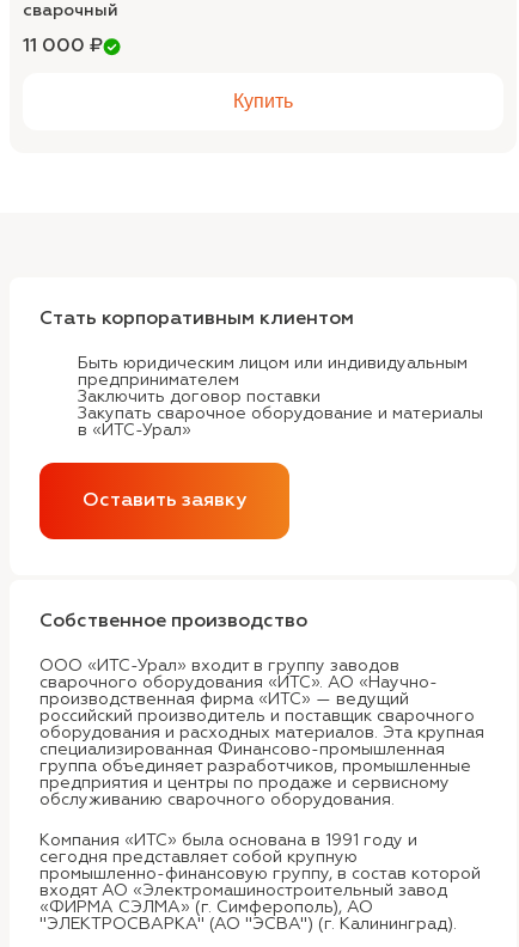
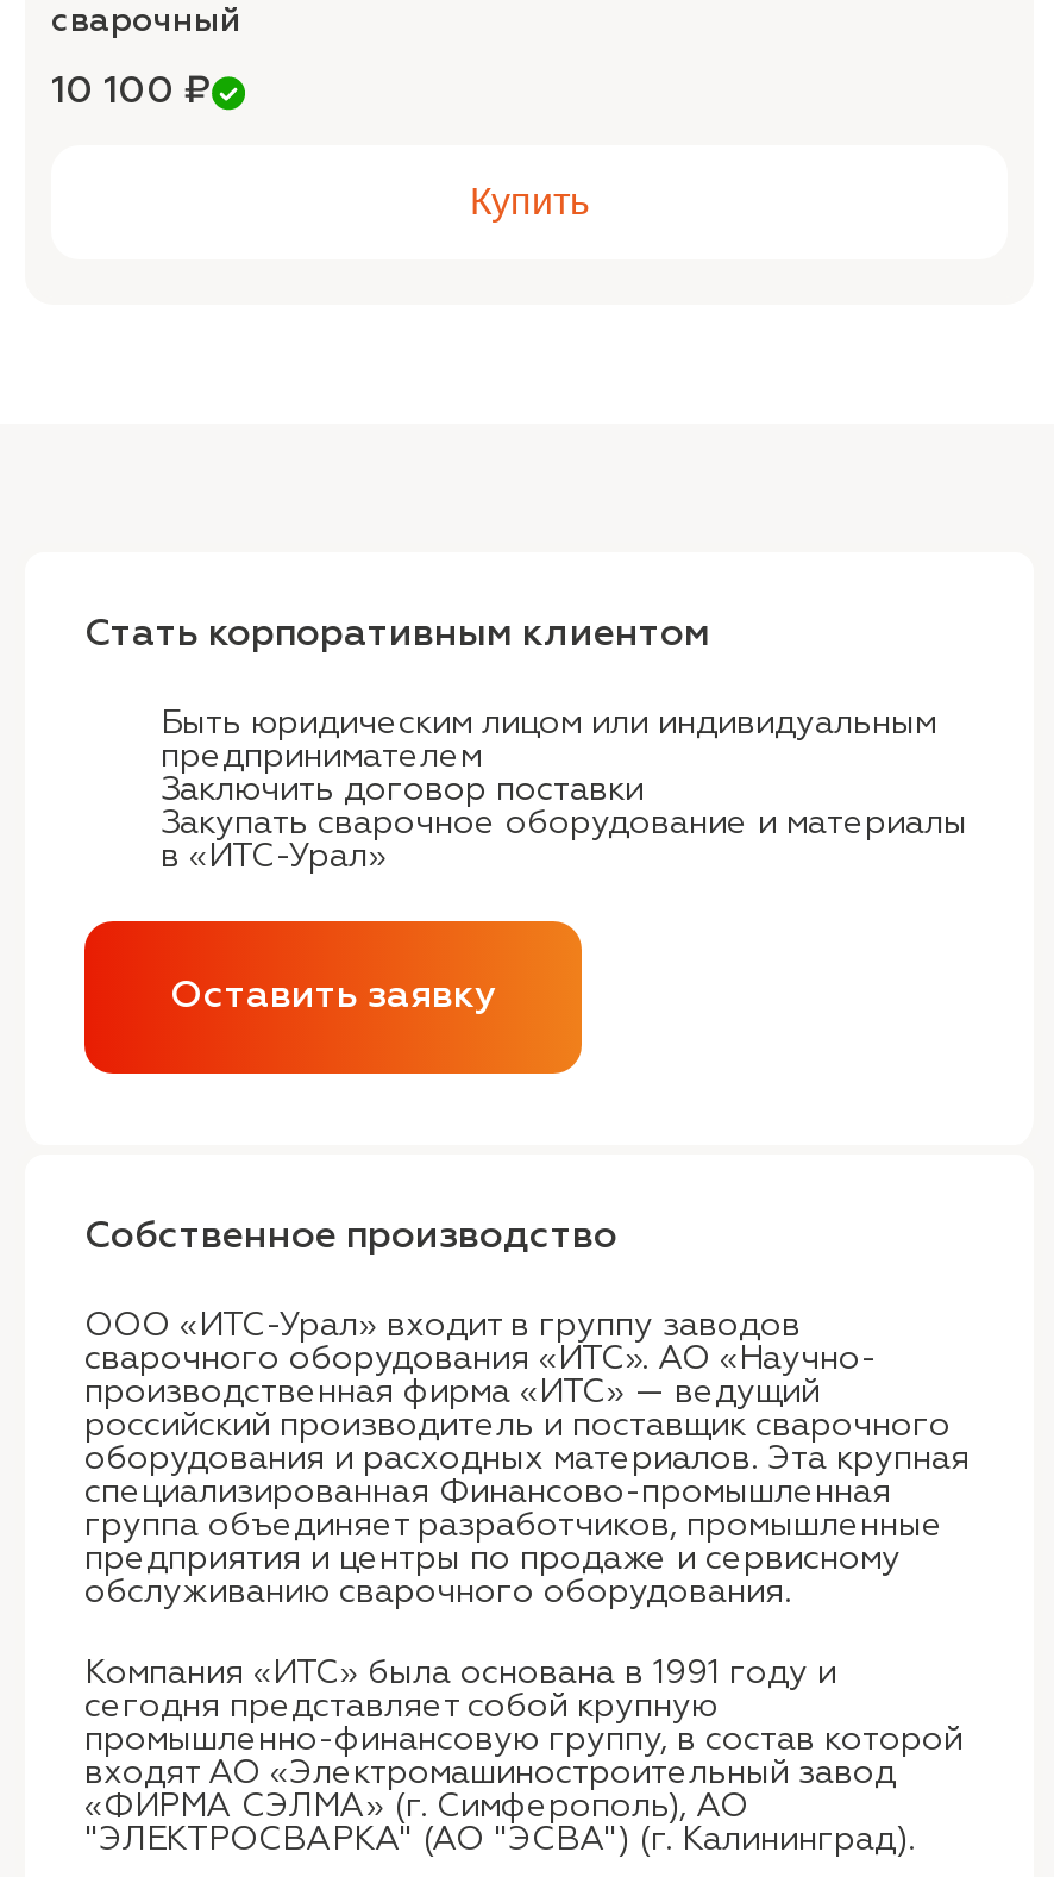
- 11 000 ₽
+ 10 100 ₽
